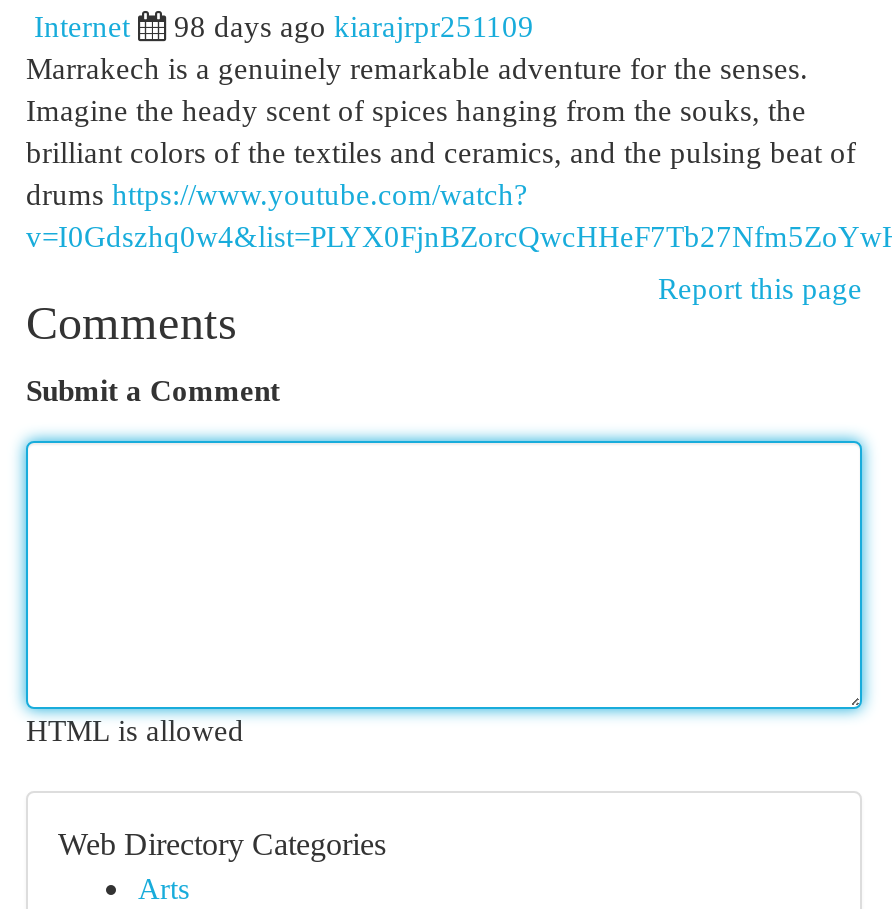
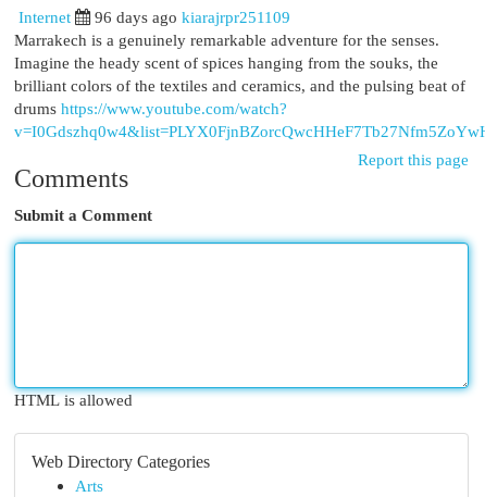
- 98 days ago kiarajrpr251109
+ 96 days ago kiarajrpr251109
